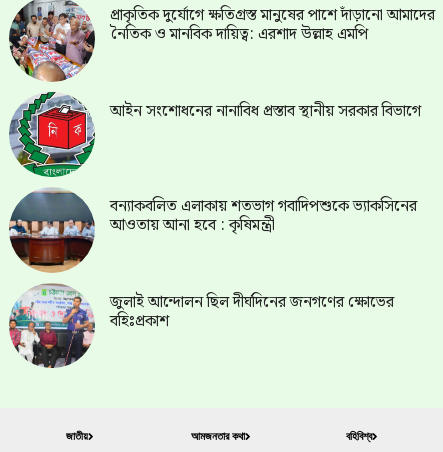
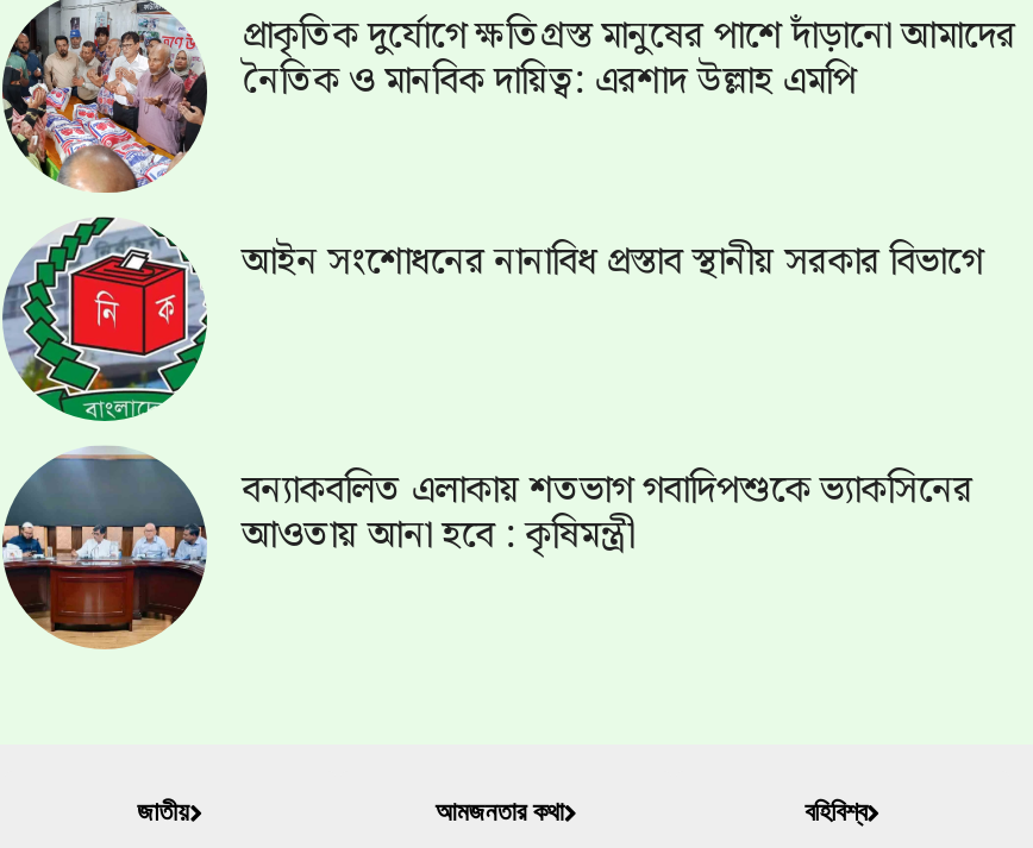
- [image]
- জুলাই আন্দোলন ছিল দীর্ঘদিনের জনগণের ক্ষোভের
- বহিঃপ্রকাশ
